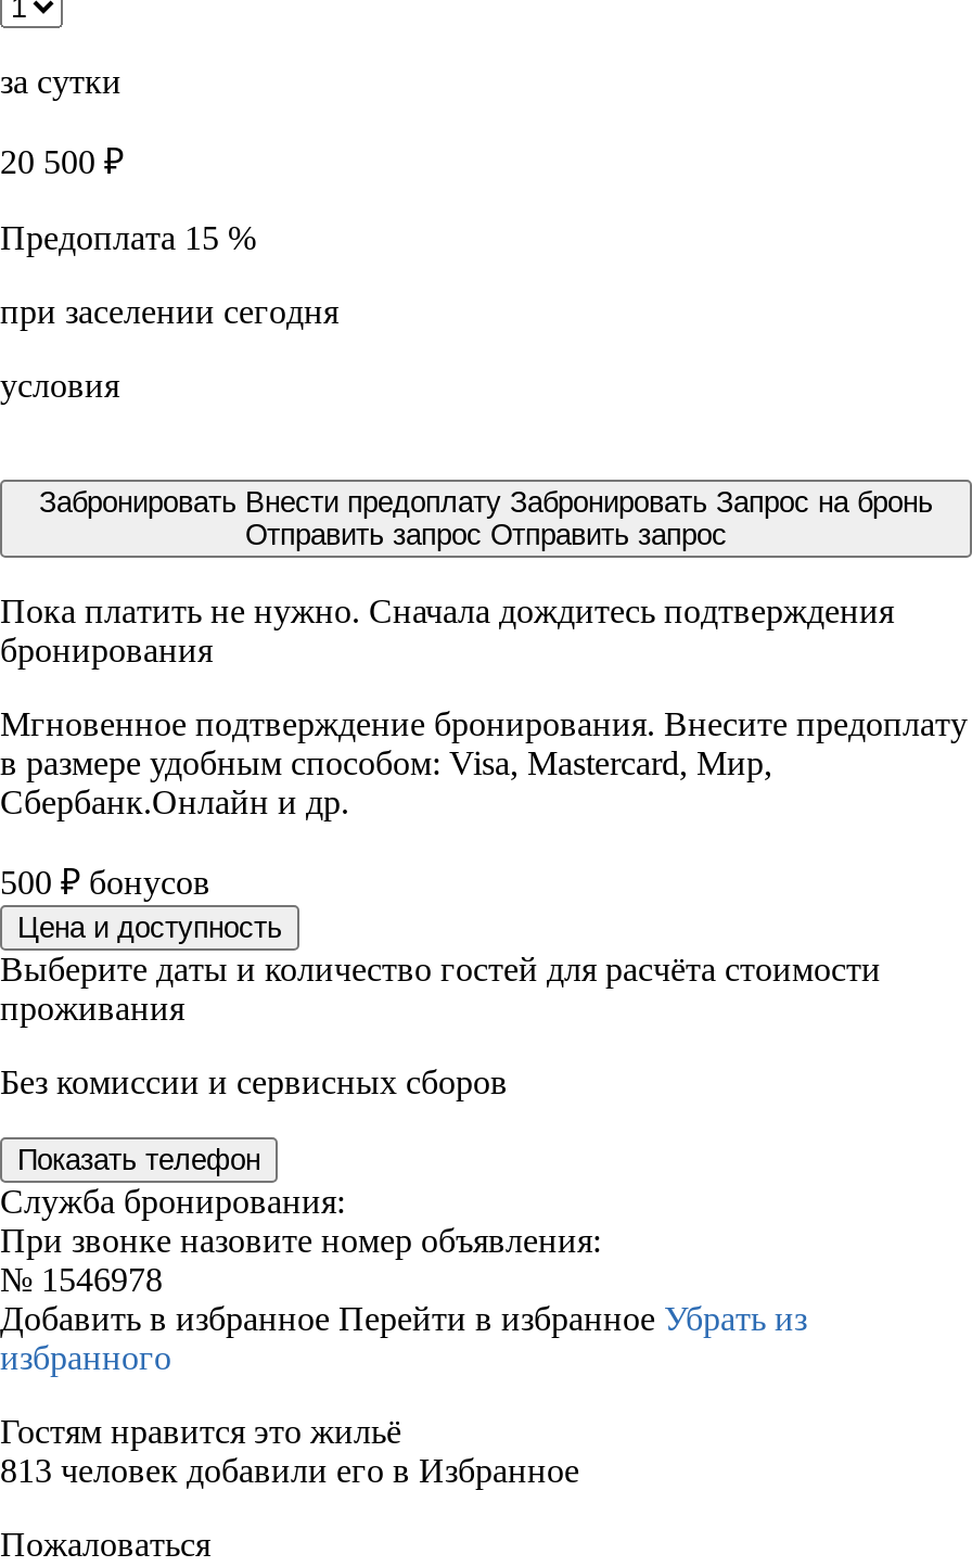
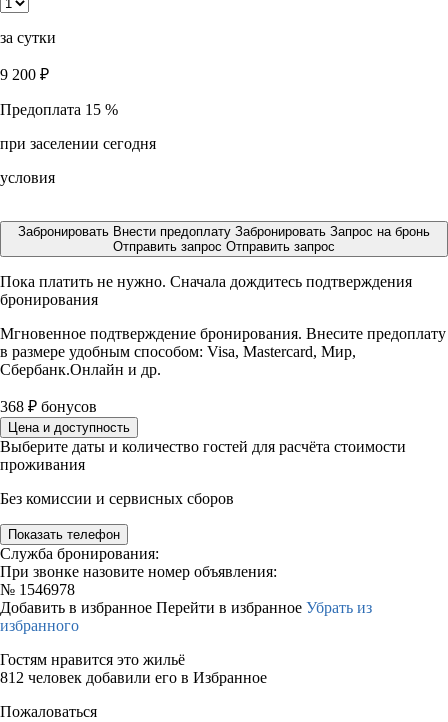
- 20 500 ₽
+ 9 200 ₽

- 500 ₽ бонусов
+ 368 ₽ бонусов

- 813 человек добавили его в Избранное
+ 812 человек добавили его в Избранное
